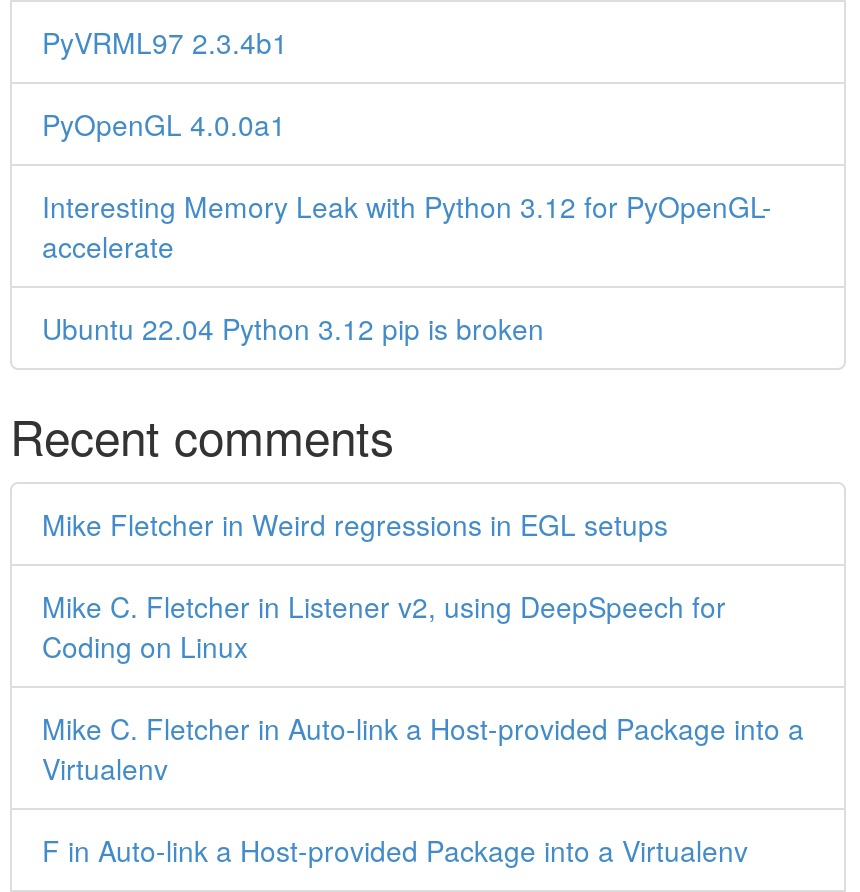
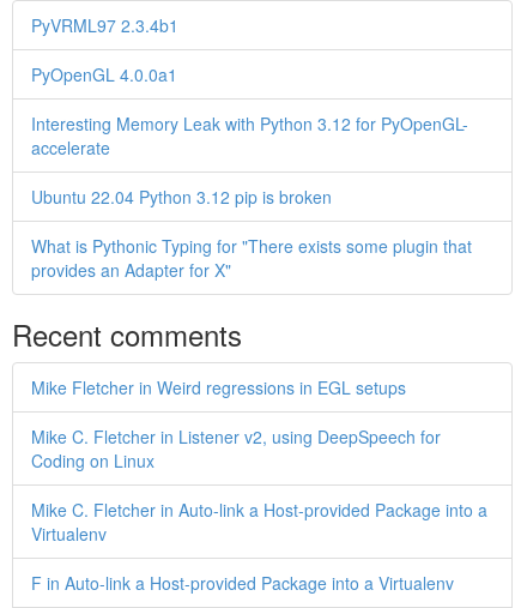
+ What is Pythonic Typing for "There exists some plugin that
+ provides an Adapter for X"
